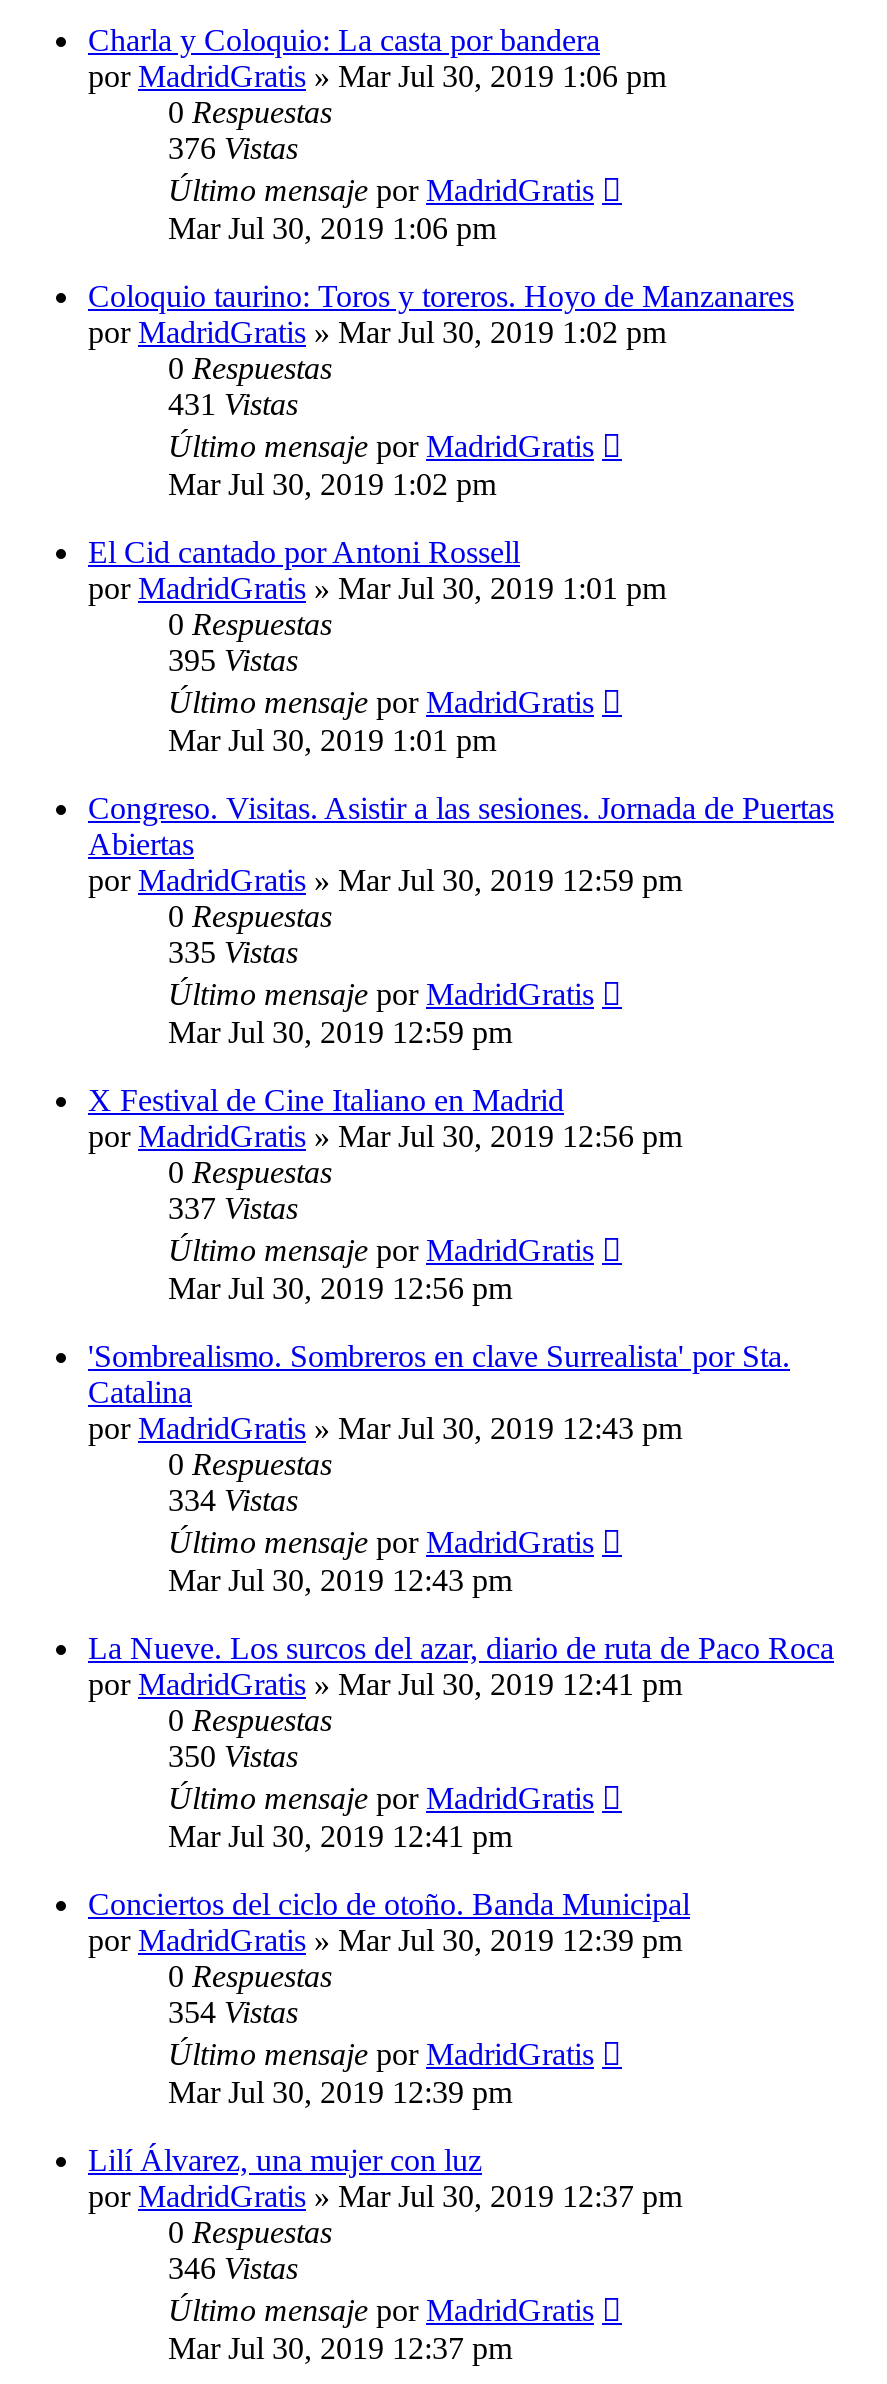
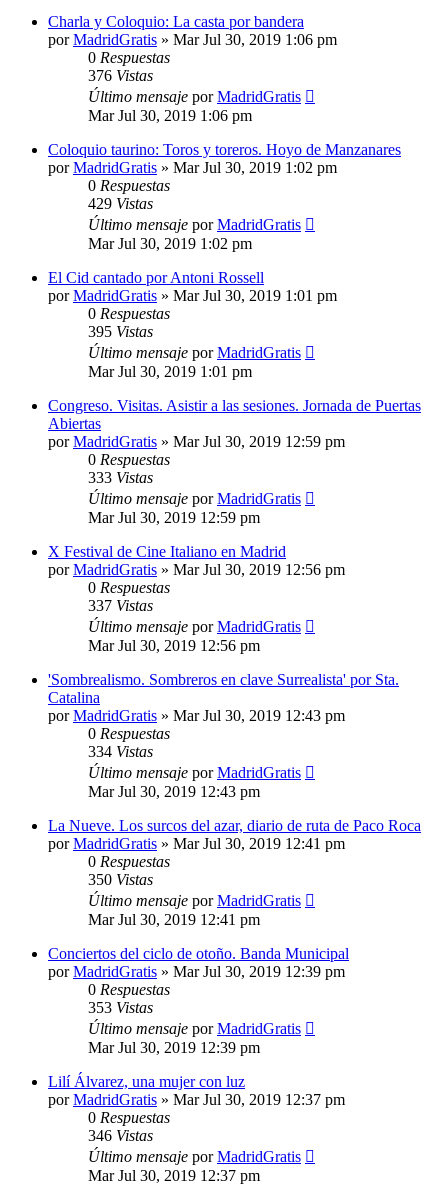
- 431 Vistas
+ 429 Vistas

- 335 Vistas
+ 333 Vistas

- 354 Vistas
+ 353 Vistas
